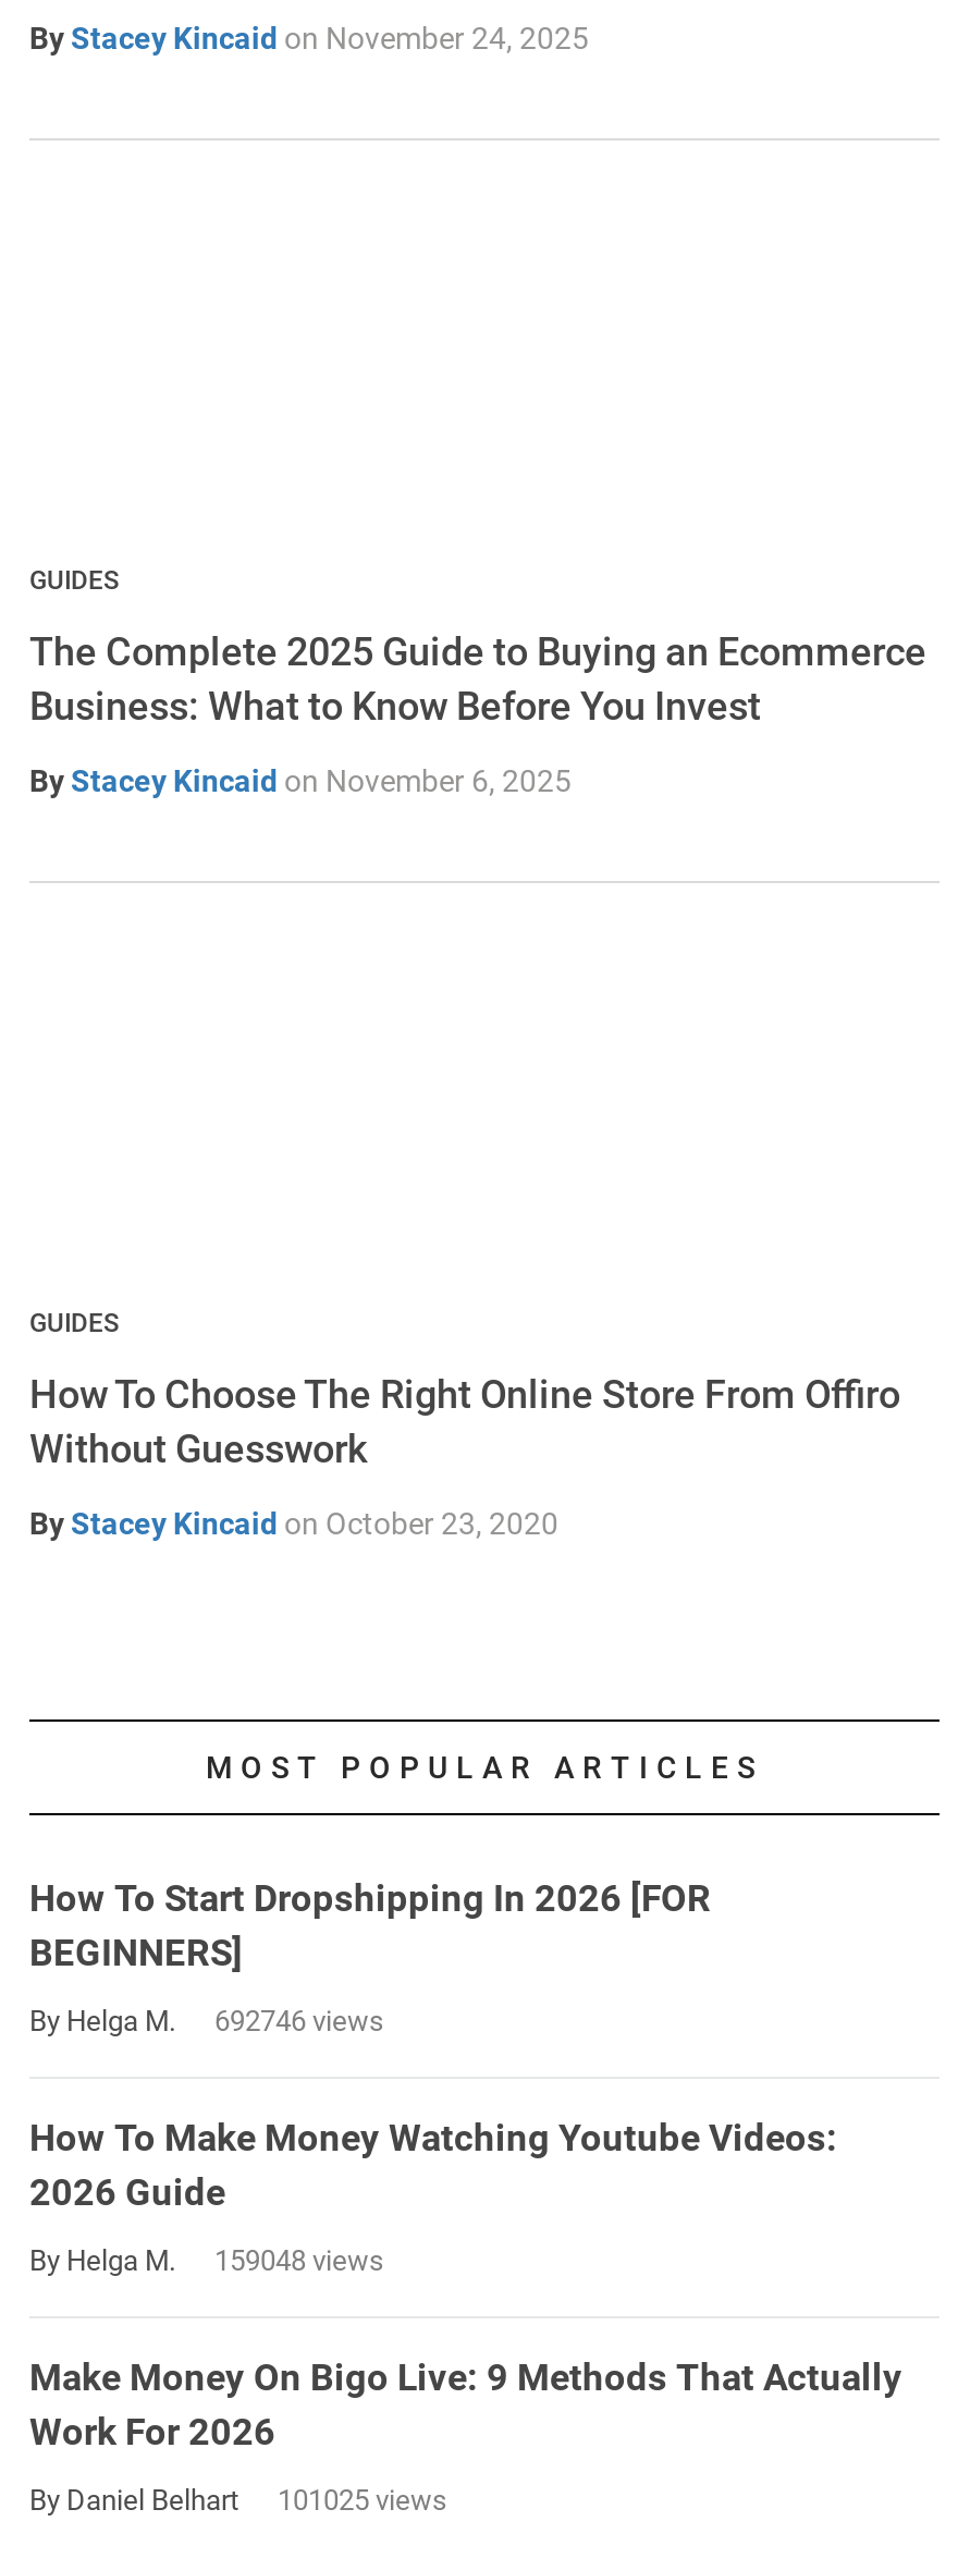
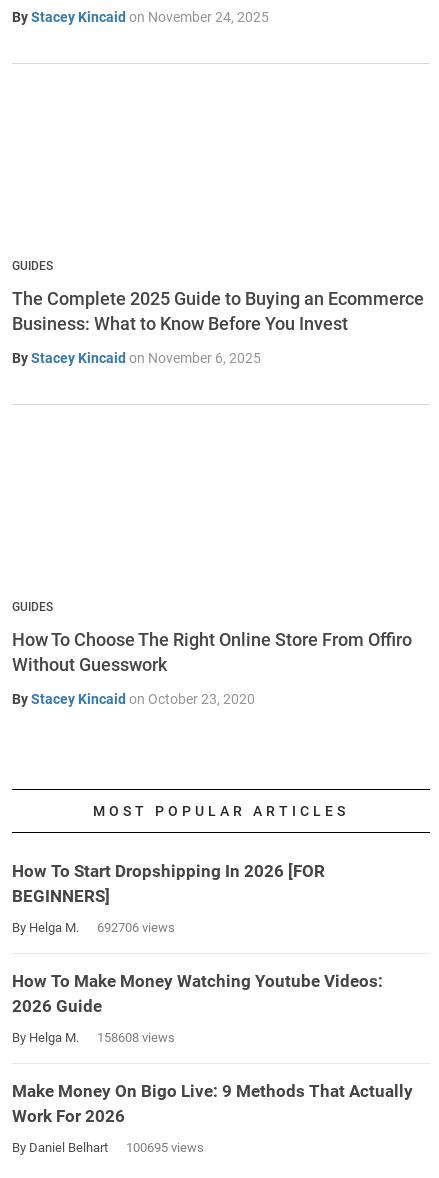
- By Helga M. 692746 views
+ By Helga M. 692706 views

- By Helga M. 159048 views
+ By Helga M. 158608 views

- By Daniel Belhart 101025 views
+ By Daniel Belhart 100695 views
